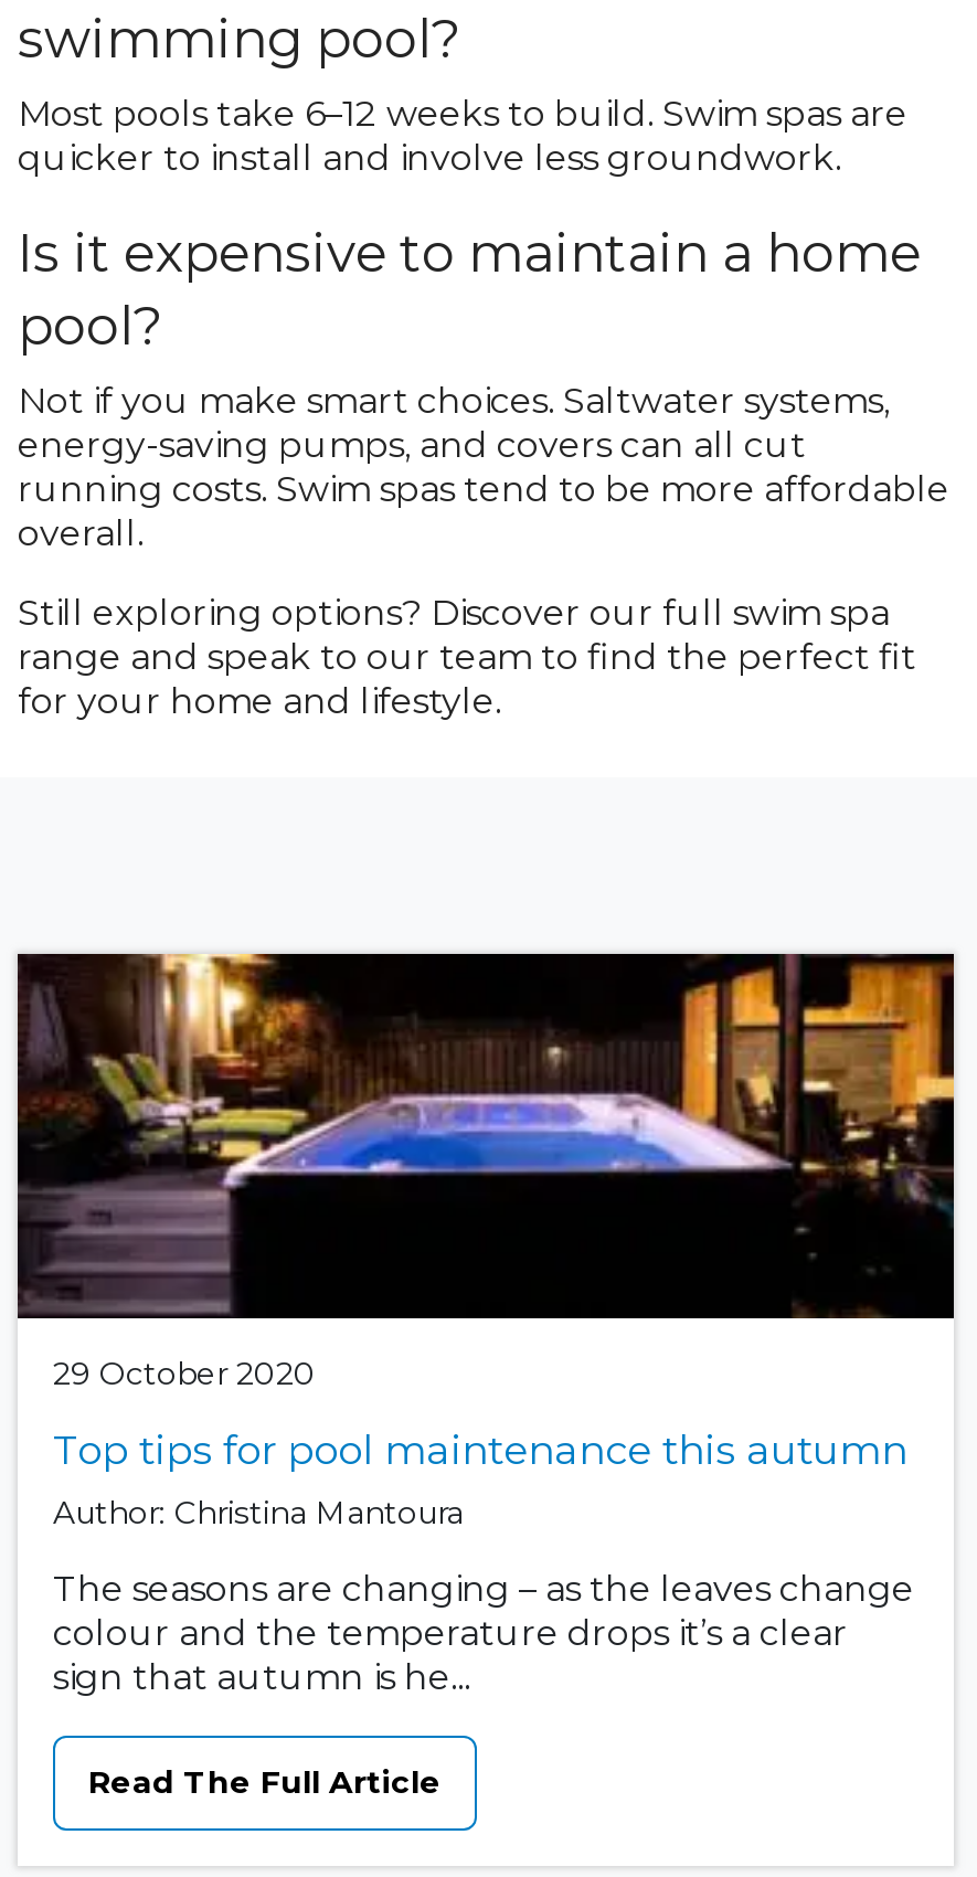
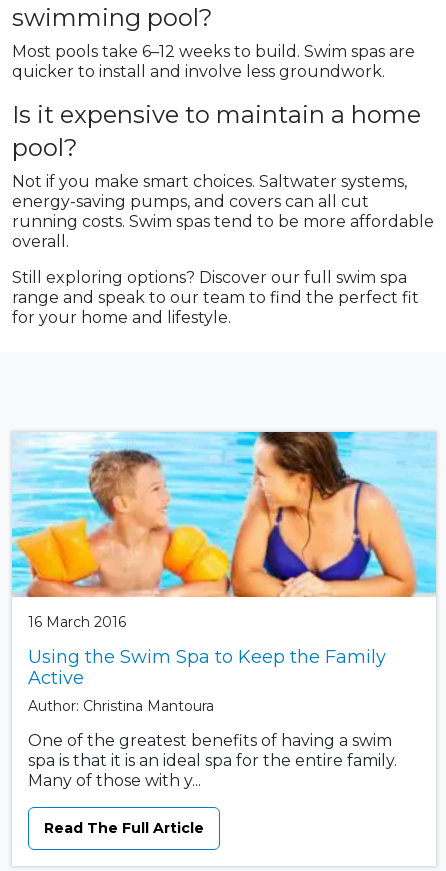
- [image]
- 29 October 2020
+ [image]
+ 16 March 2016

- Top tips for pool maintenance this autumn
+ Using the Swim Spa to Keep the Family
+ Active

- The seasons are changing – as the leaves change
- colour and the temperature drops it’s a clear
- sign that autumn is he...
+ One of the greatest benefits of having a swim
+ spa is that it is an ideal spa for the entire family.
+ Many of those with y...
